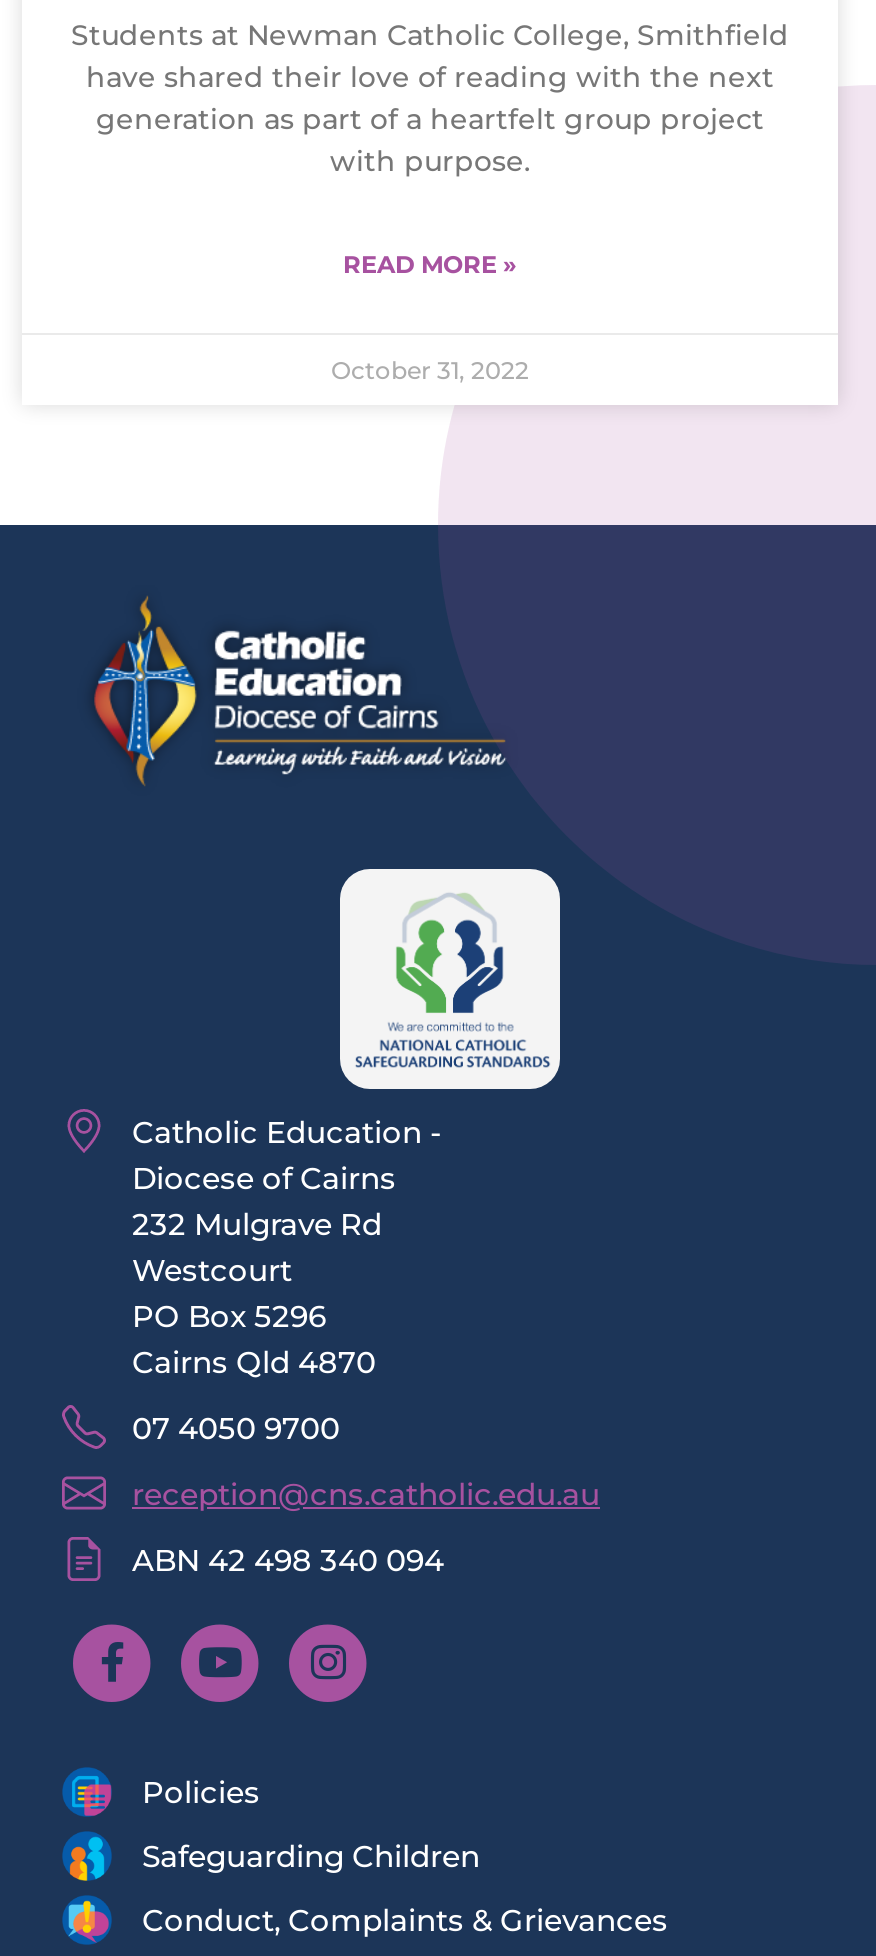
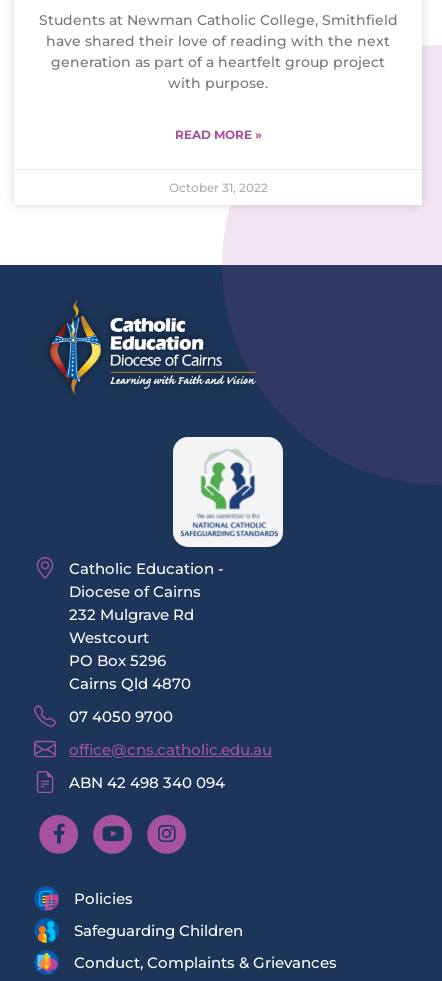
- reception@cns.catholic.edu.au
+ office@cns.catholic.edu.au
